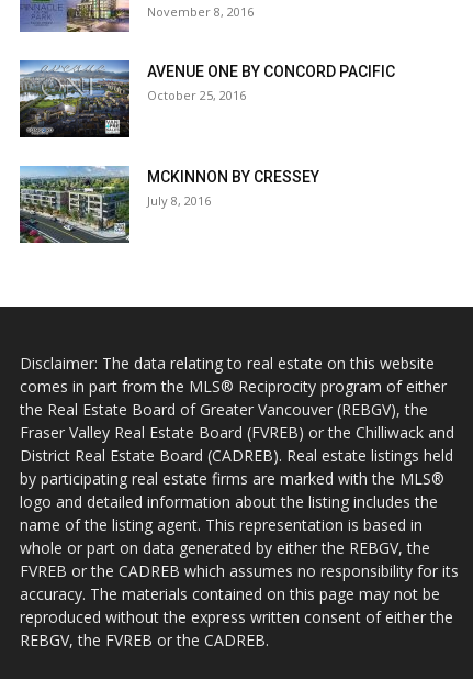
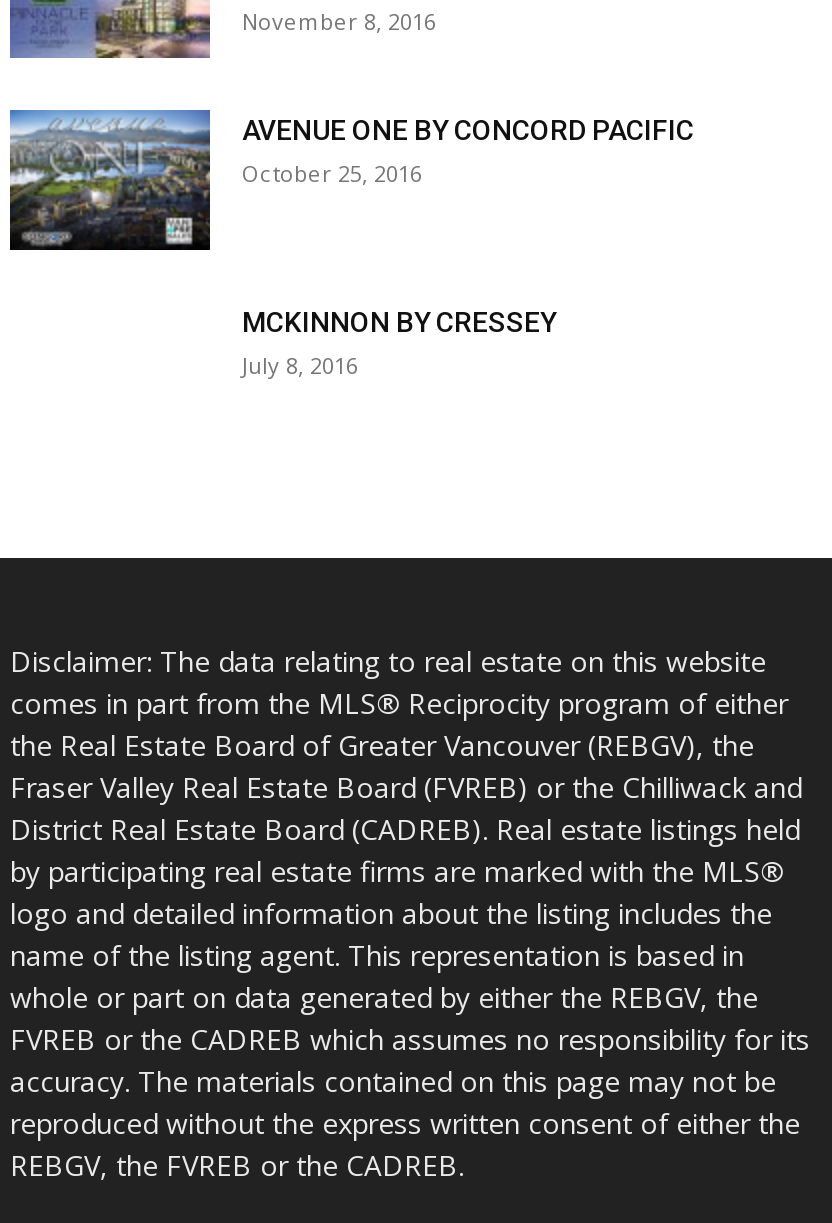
- [image]
